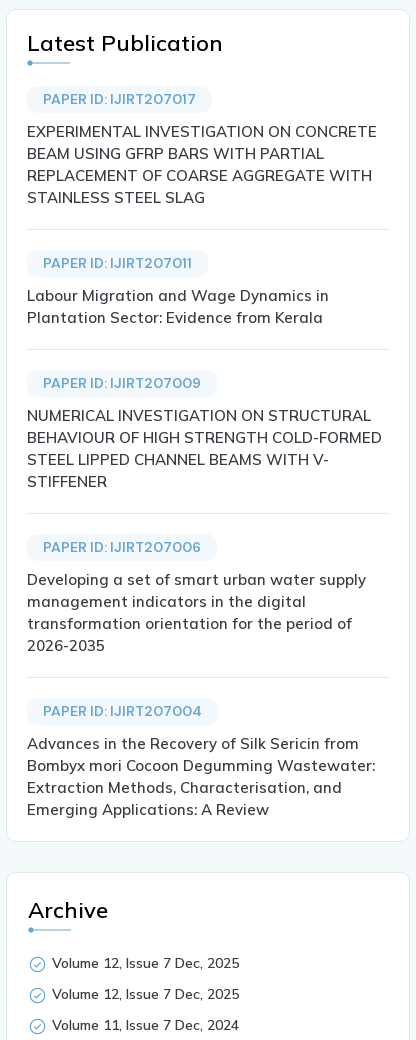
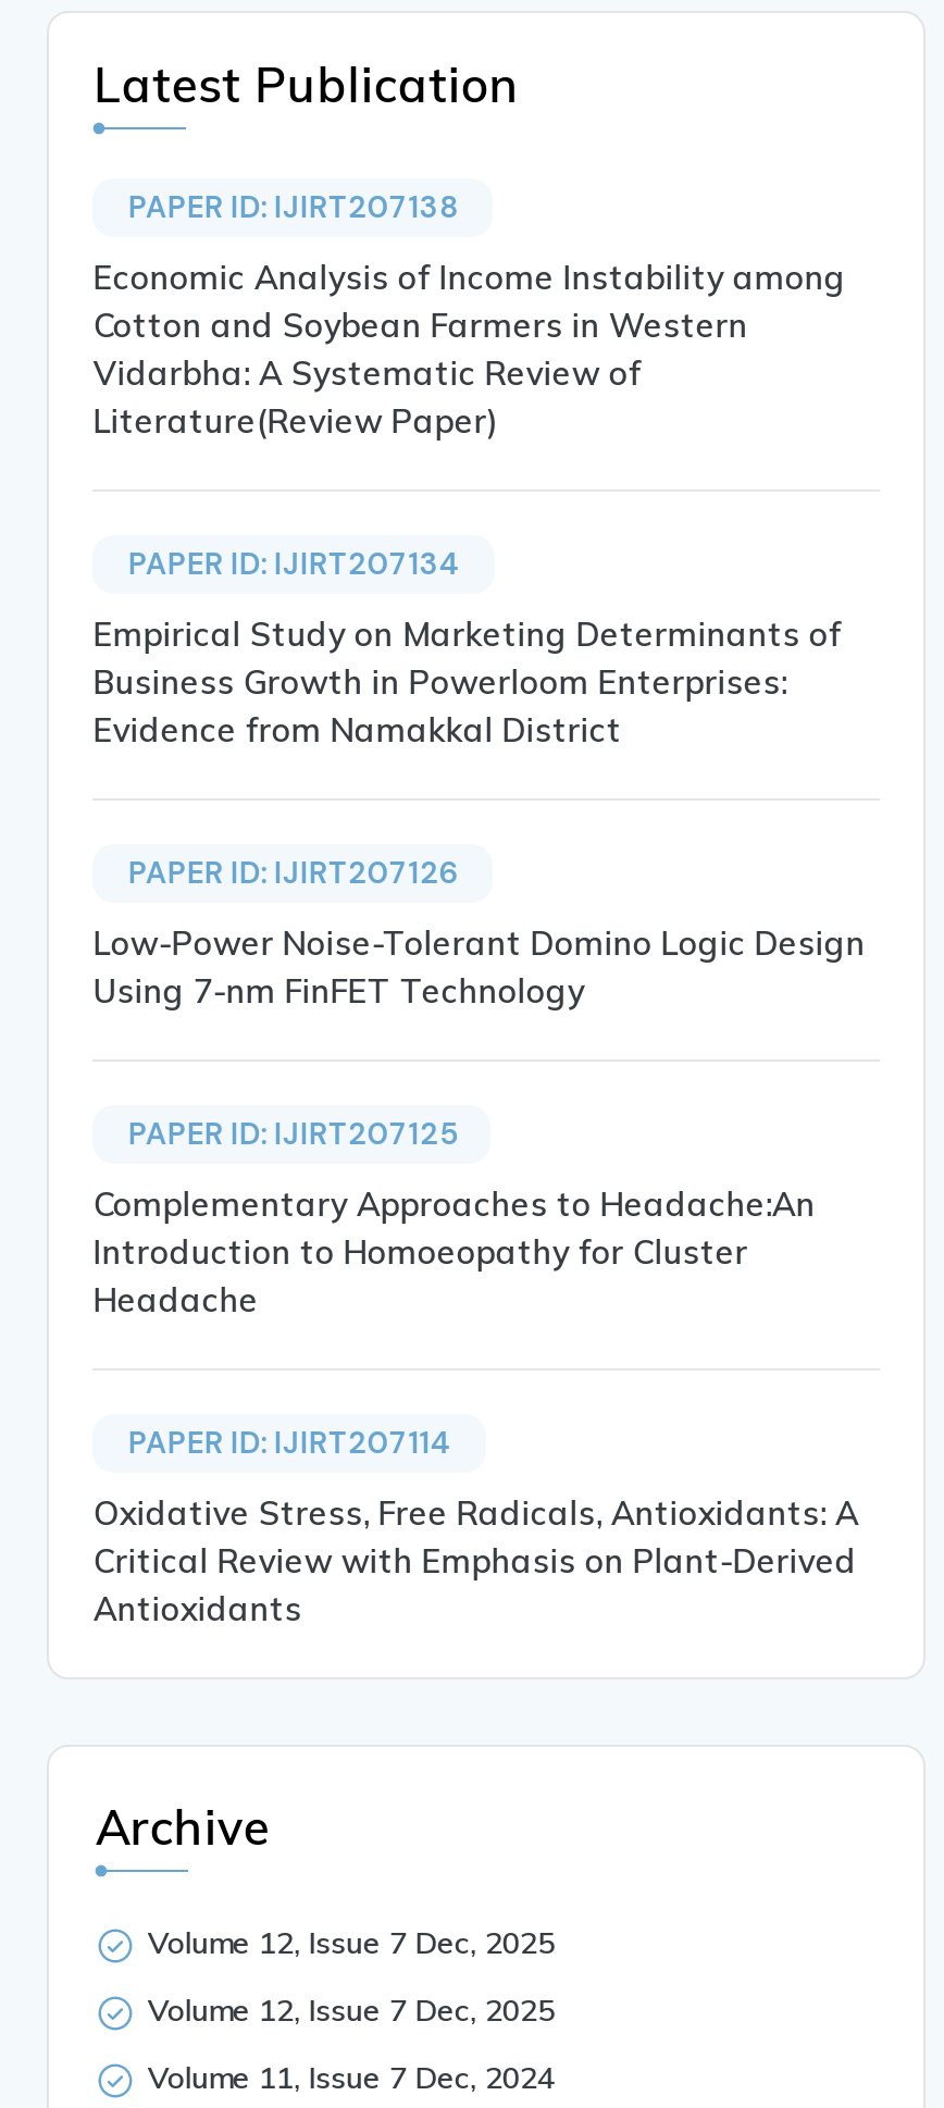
- PAPER ID: IJIRT207017
+ PAPER ID: IJIRT207138

- EXPERIMENTAL INVESTIGATION ON CONCRETE
- BEAM USING GFRP BARS WITH PARTIAL
- REPLACEMENT OF COARSE AGGREGATE WITH
- STAINLESS STEEL SLAG
+ Economic Analysis of Income Instability among
+ Cotton and Soybean Farmers in Western
+ Vidarbha: A Systematic Review of
+ Literature(Review Paper)

- PAPER ID: IJIRT207011
+ PAPER ID: IJIRT207134

- Labour Migration and Wage Dynamics in
- Plantation Sector: Evidence from Kerala
+ Empirical Study on Marketing Determinants of
+ Business Growth in Powerloom Enterprises:
+ Evidence from Namakkal District

- PAPER ID: IJIRT207009
+ PAPER ID: IJIRT207126

- NUMERICAL INVESTIGATION ON STRUCTURAL
- BEHAVIOUR OF HIGH STRENGTH COLD-FORMED
- STEEL LIPPED CHANNEL BEAMS WITH V-
- STIFFENER
+ Low-Power Noise-Tolerant Domino Logic Design
+ Using 7-nm FinFET Technology

- PAPER ID: IJIRT207006
+ PAPER ID: IJIRT207125

- Developing a set of smart urban water supply
- management indicators in the digital
- transformation orientation for the period of
- 2026-2035
+ Complementary Approaches to Headache:An
+ Introduction to Homoeopathy for Cluster
+ Headache

- PAPER ID: IJIRT207004
+ PAPER ID: IJIRT207114

- Advances in the Recovery of Silk Sericin from
- Bombyx mori Cocoon Degumming Wastewater:
- Extraction Methods, Characterisation, and
- Emerging Applications: A Review
+ Oxidative Stress, Free Radicals, Antioxidants: A
+ Critical Review with Emphasis on Plant-Derived
+ Antioxidants
